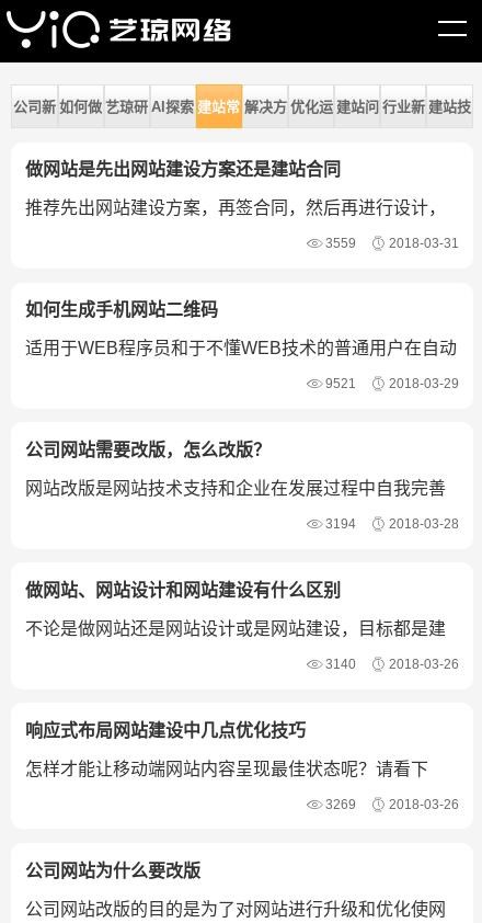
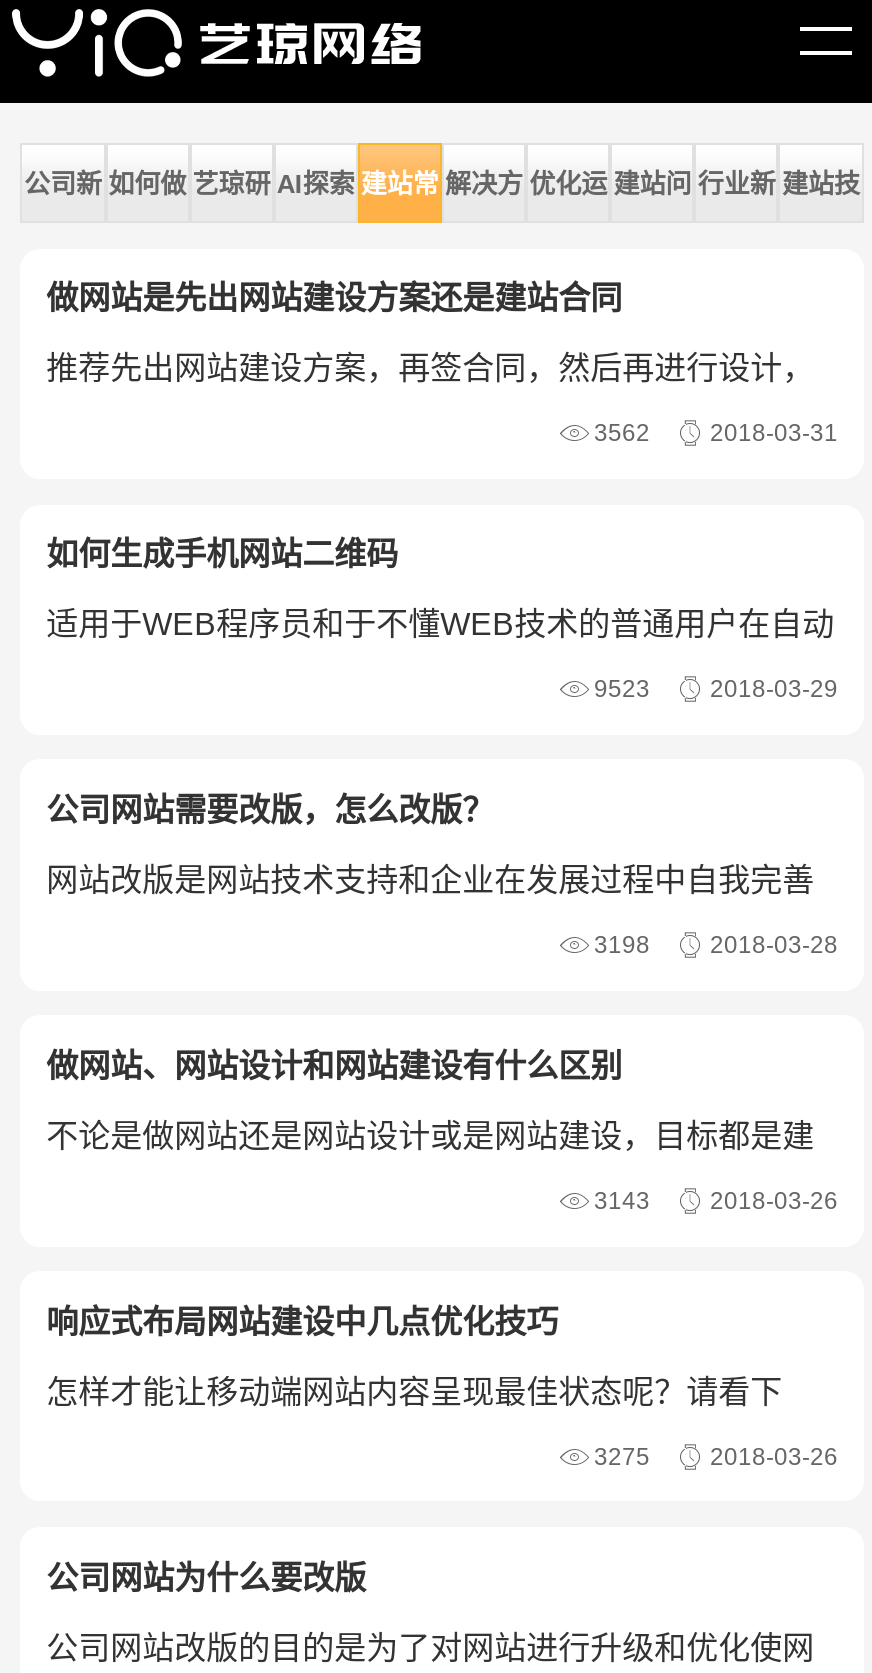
- 3559
+ 3562

- 9521
+ 9523

- 3194
+ 3198

- 3140
+ 3143

- 3269
+ 3275
